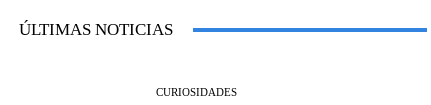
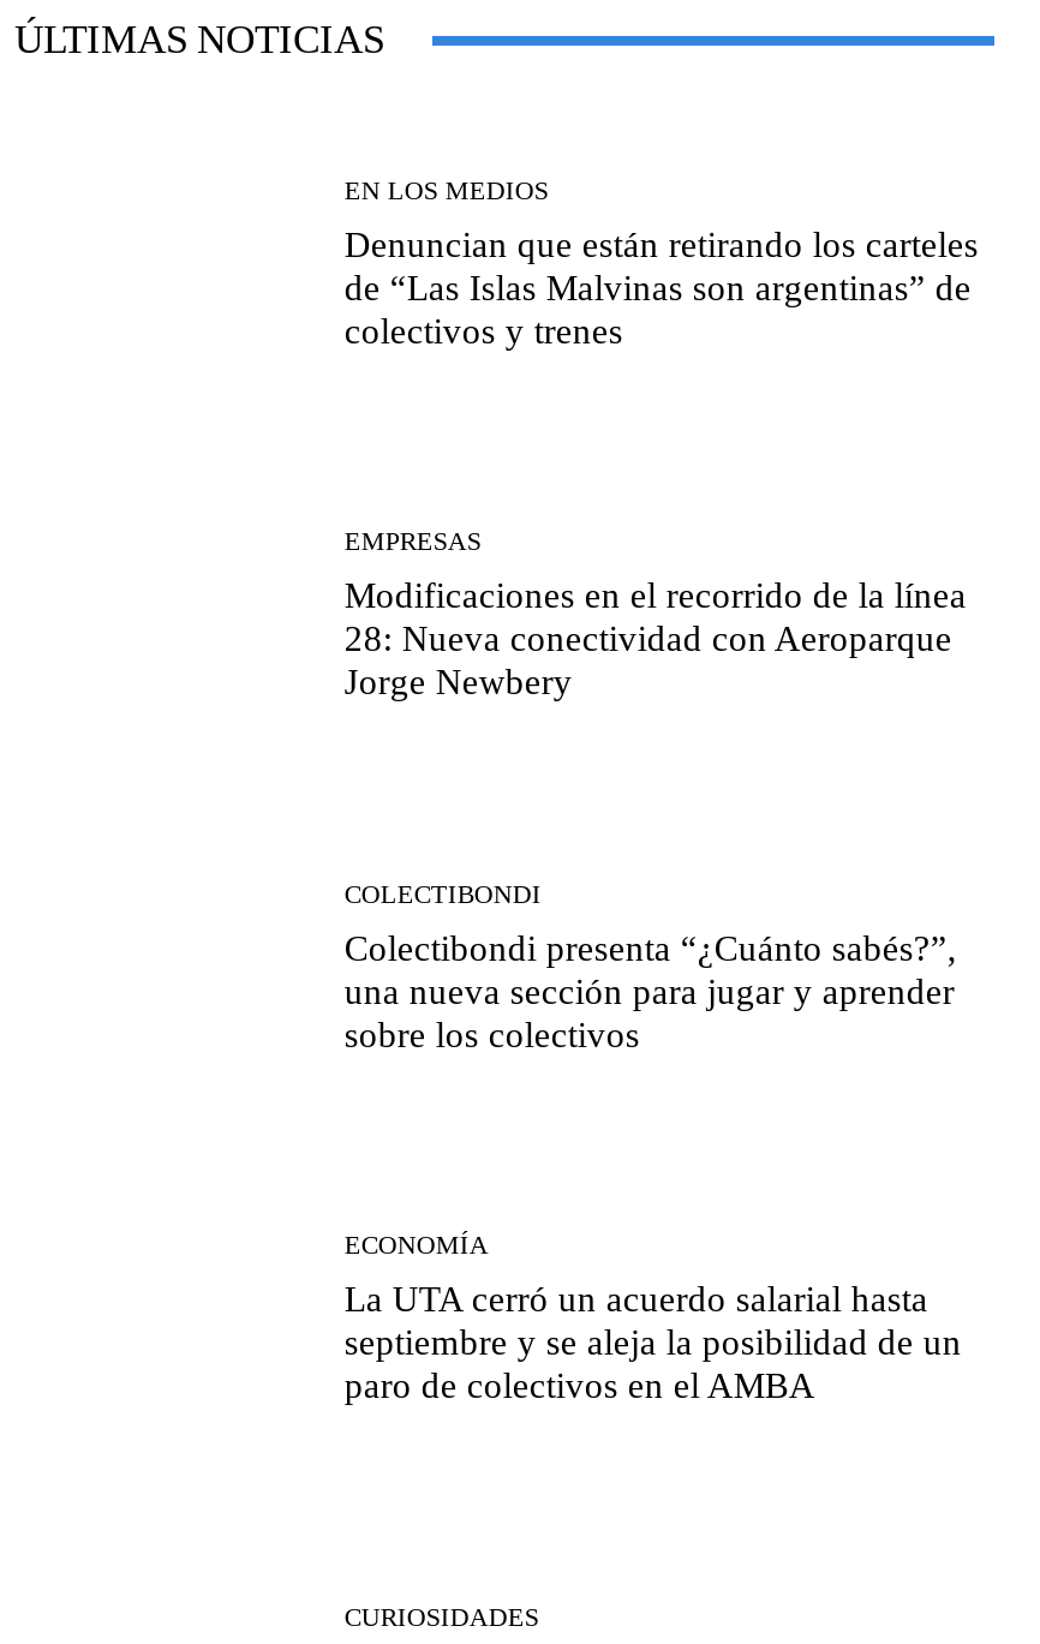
+ EN LOS MEDIOS
+ Denuncian que están retirando los carteles
+ de “Las Islas Malvinas son argentinas” de
+ colectivos y trenes

+ EMPRESAS
+ Modificaciones en el recorrido de la línea
+ 28: Nueva conectividad con Aeroparque
+ Jorge Newbery

+ COLECTIBONDI
+ Colectibondi presenta “¿Cuánto sabés?”,
+ una nueva sección para jugar y aprender
+ sobre los colectivos

+ ECONOMÍA
+ La UTA cerró un acuerdo salarial hasta
+ septiembre y se aleja la posibilidad de un
+ paro de colectivos en el AMBA
